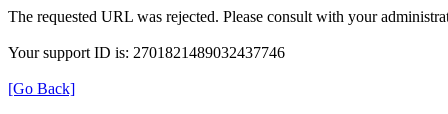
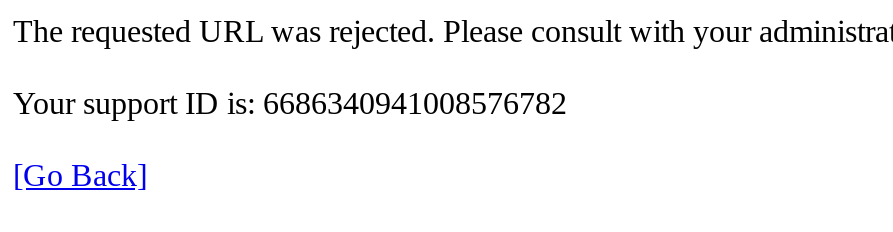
- Your support ID is: 2701821489032437746
+ Your support ID is: 6686340941008576782
